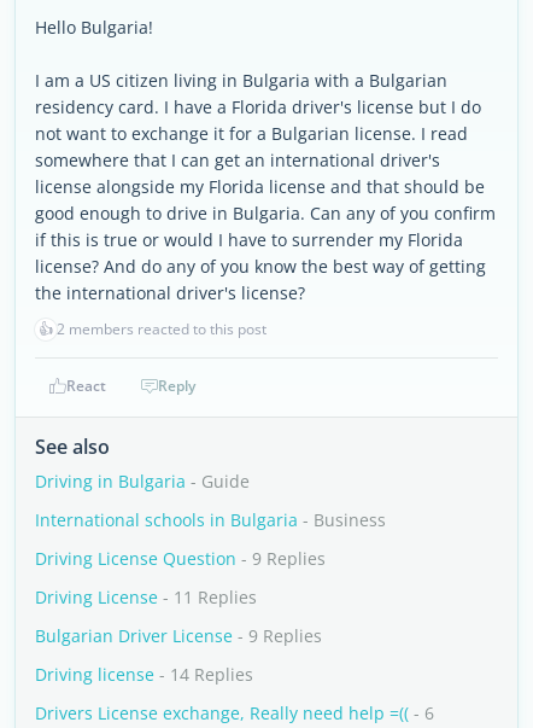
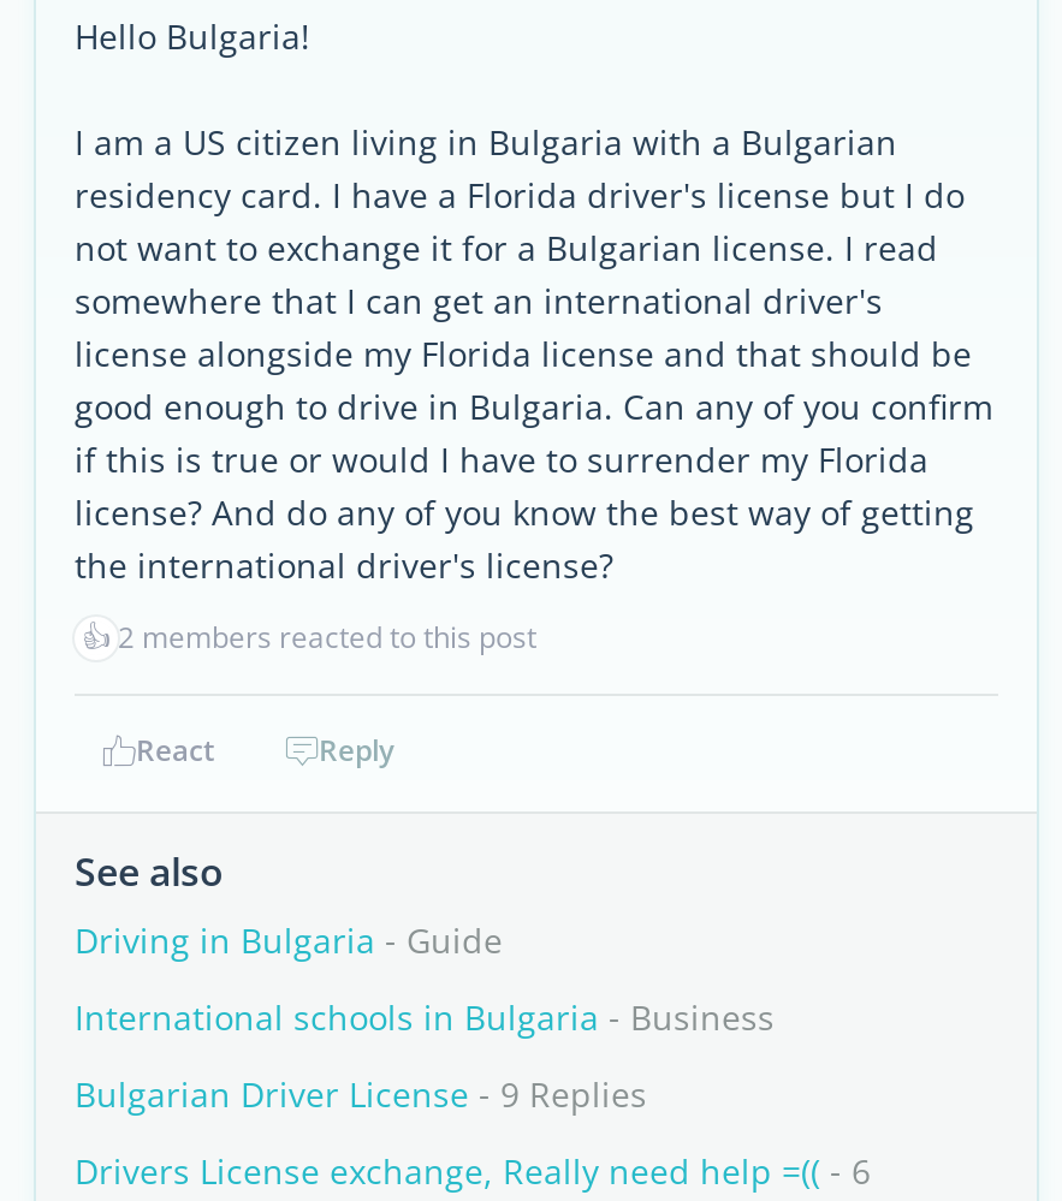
- Driving License Question - 9 Replies
- Driving License - 11 Replies

- Driving license - 14 Replies
